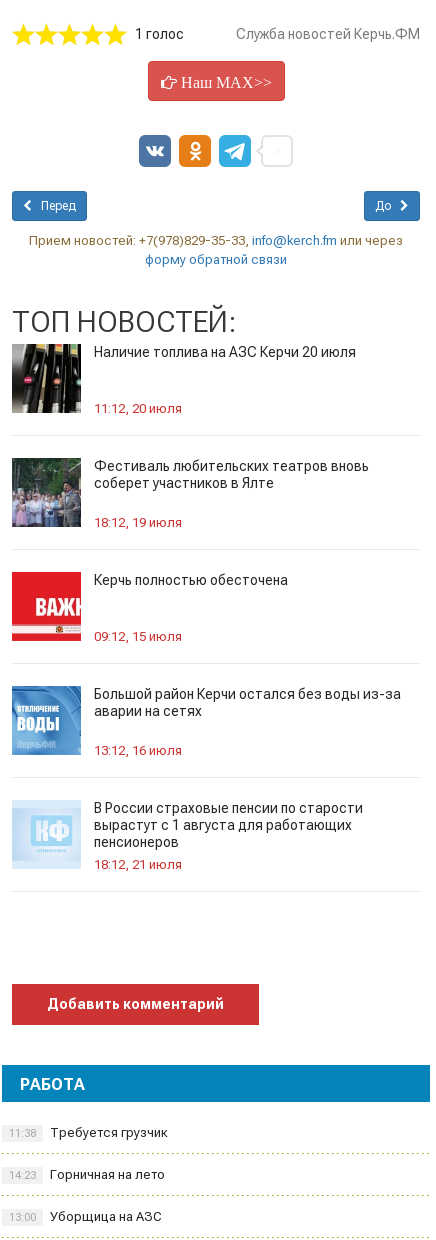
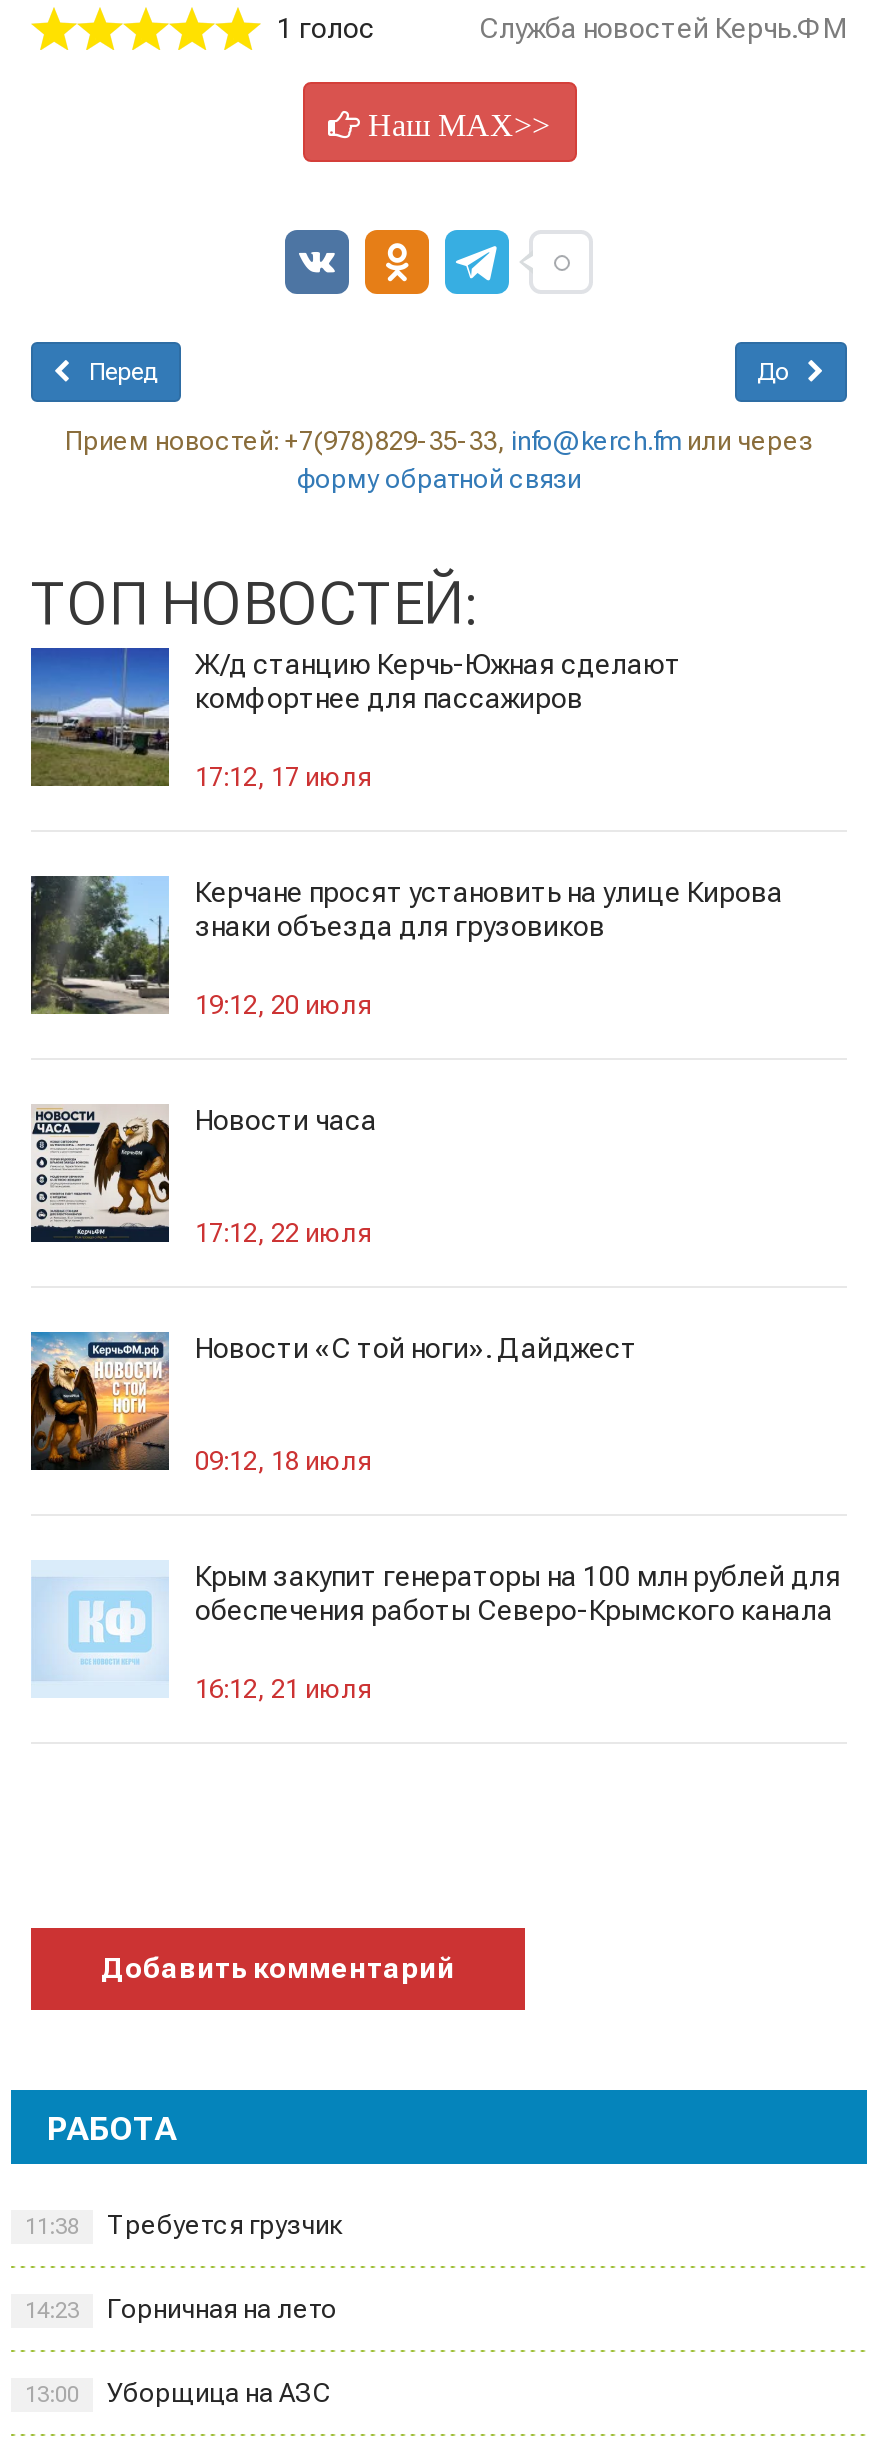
- [image]
- Наличие топлива на АЗС Керчи 20 июля
+ [image]
+ Ж/д станцию Керчь-Южная сделают
+ комфортнее для пассажиров
+ 17:12, 17 июля

- 11:12, 20 июля
+ Керчане просят установить на улице Кирова
+ знаки объезда для грузовиков
+ 19:12, 20 июля

- [image]
+ [image]

- Фестиваль любительских театров вновь
- соберет участников в Ялте
- 18:12, 19 июля
+ Новости часа

- [image]
- Керчь полностью обесточена
+ [image]
+ 17:12, 22 июля

- 09:12, 15 июля
+ Новости «С той ноги». Дайджест

- [image]
- Большой район Керчи остался без воды из-за
- аварии на сетях
- 13:12, 16 июля
+ [image]
+ 09:12, 18 июля

- В России страховые пенсии по старости
- вырастут с 1 августа для работающих
- пенсионеров
- 18:12, 21 июля
+ Крым закупит генераторы на 100 млн рублей для
+ обеспечения работы Северо-Крымского канала
+ 16:12, 21 июля
